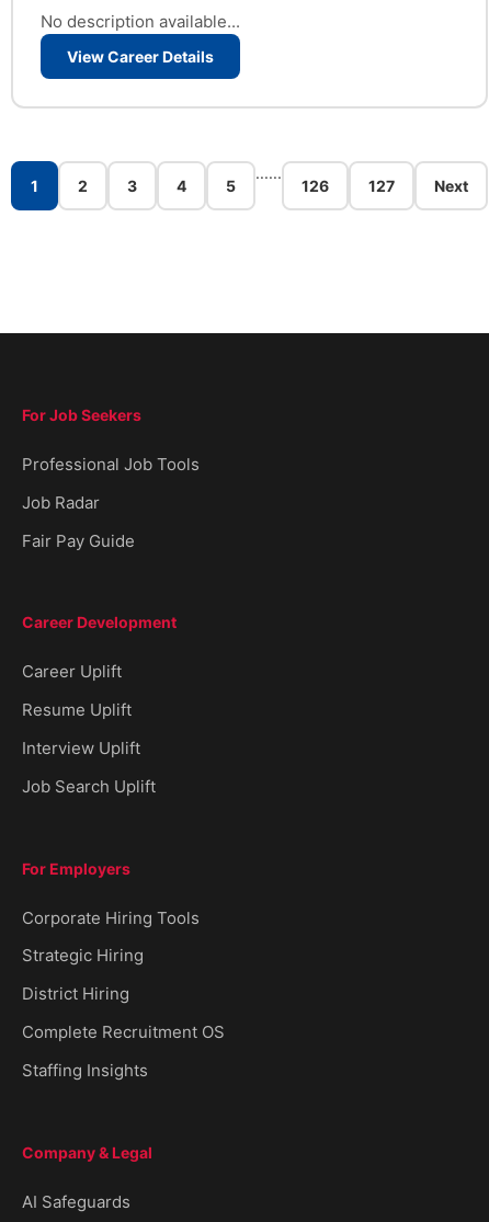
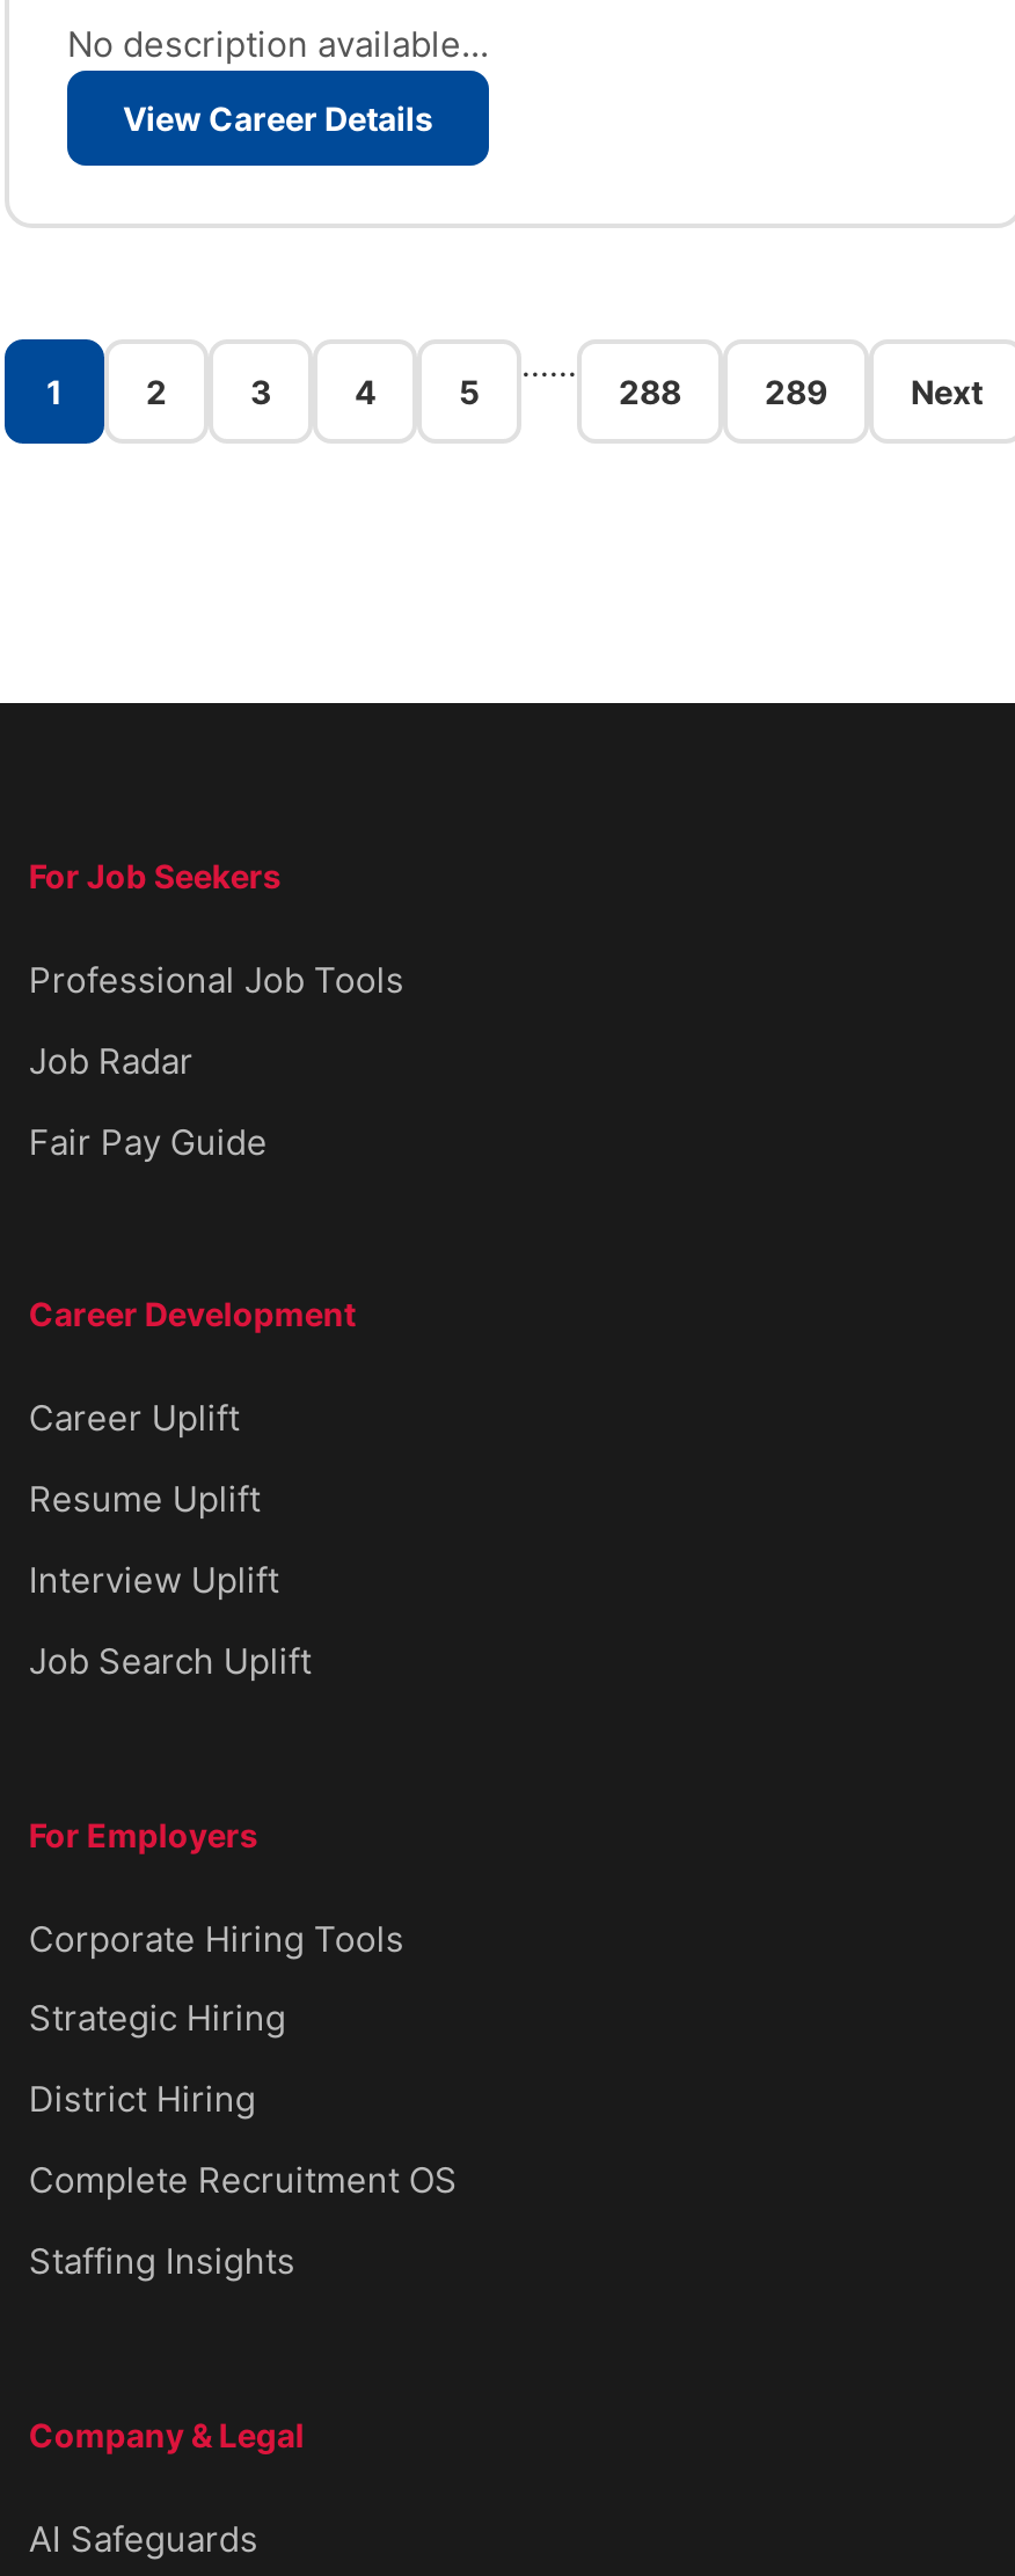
- 126
+ 288

- 127
+ 289
